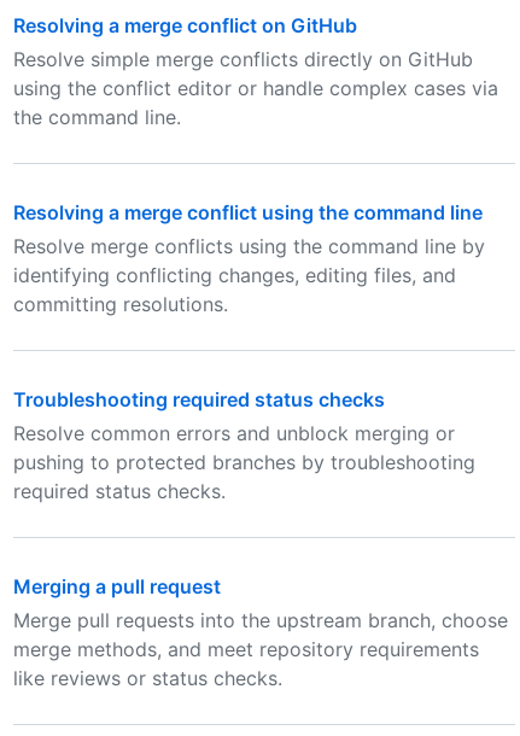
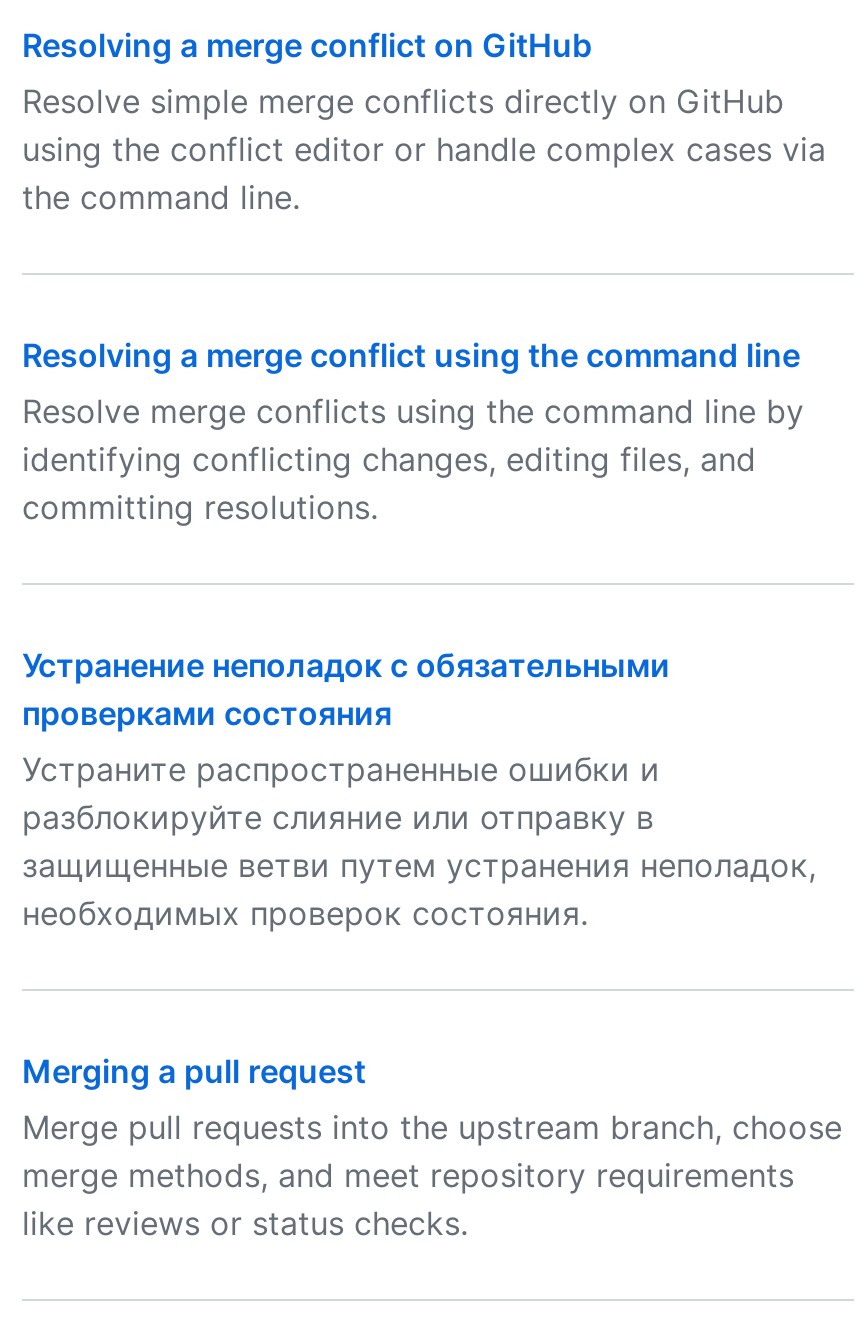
- Troubleshooting required status checks
- Resolve common errors and unblock merging or
- pushing to protected branches by troubleshooting
- required status checks.
+ Устранение неполадок с обязательными
+ проверками состояния
+ Устраните распространенные ошибки и
+ разблокируйте слияние или отправку в
+ защищенные ветви путем устранения неполадок,
+ необходимых проверок состояния.
